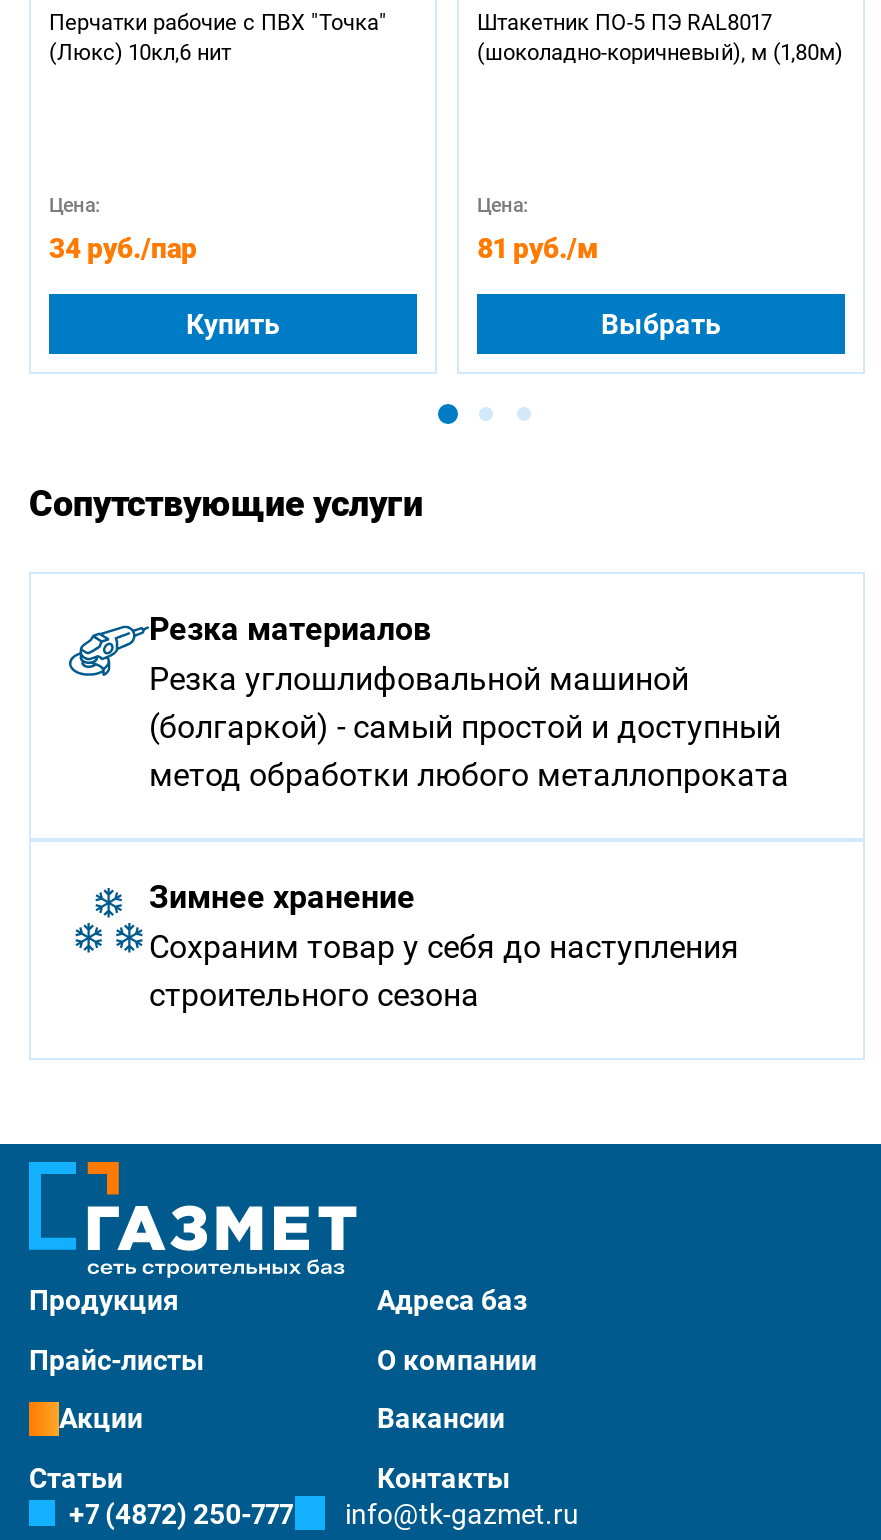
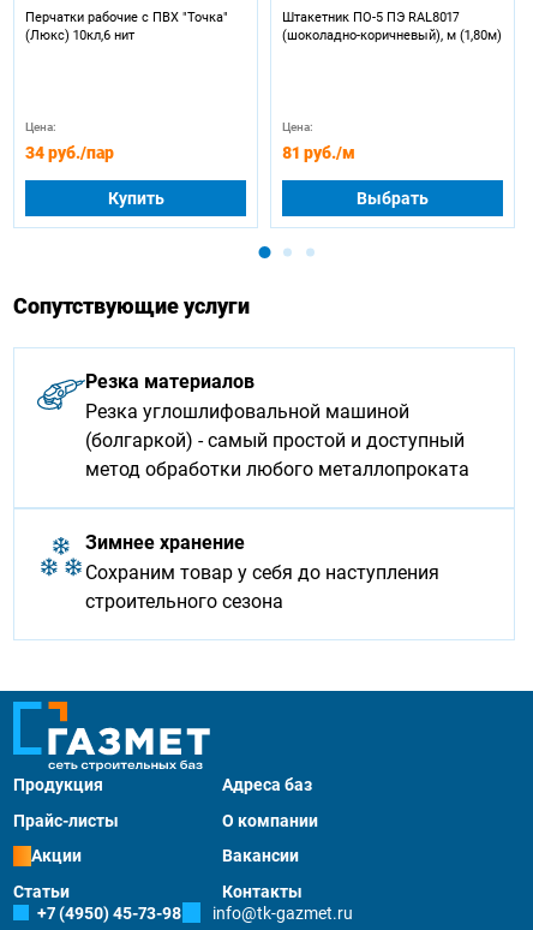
- +7 (4872) 250-777 info@tk-gazmet.ru
+ +7 (4950) 45-73-98 info@tk-gazmet.ru
